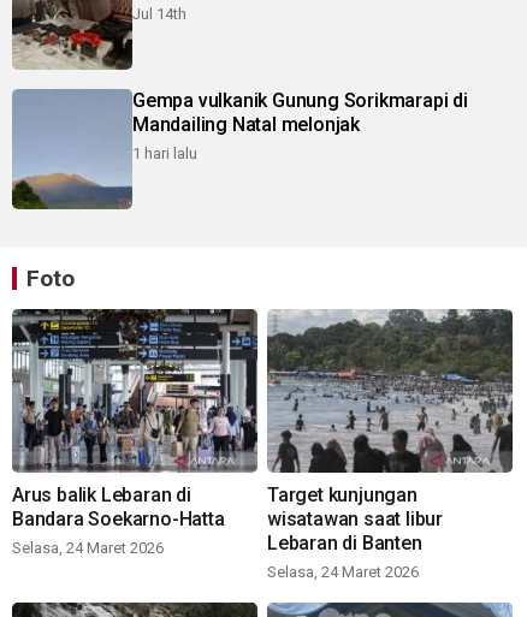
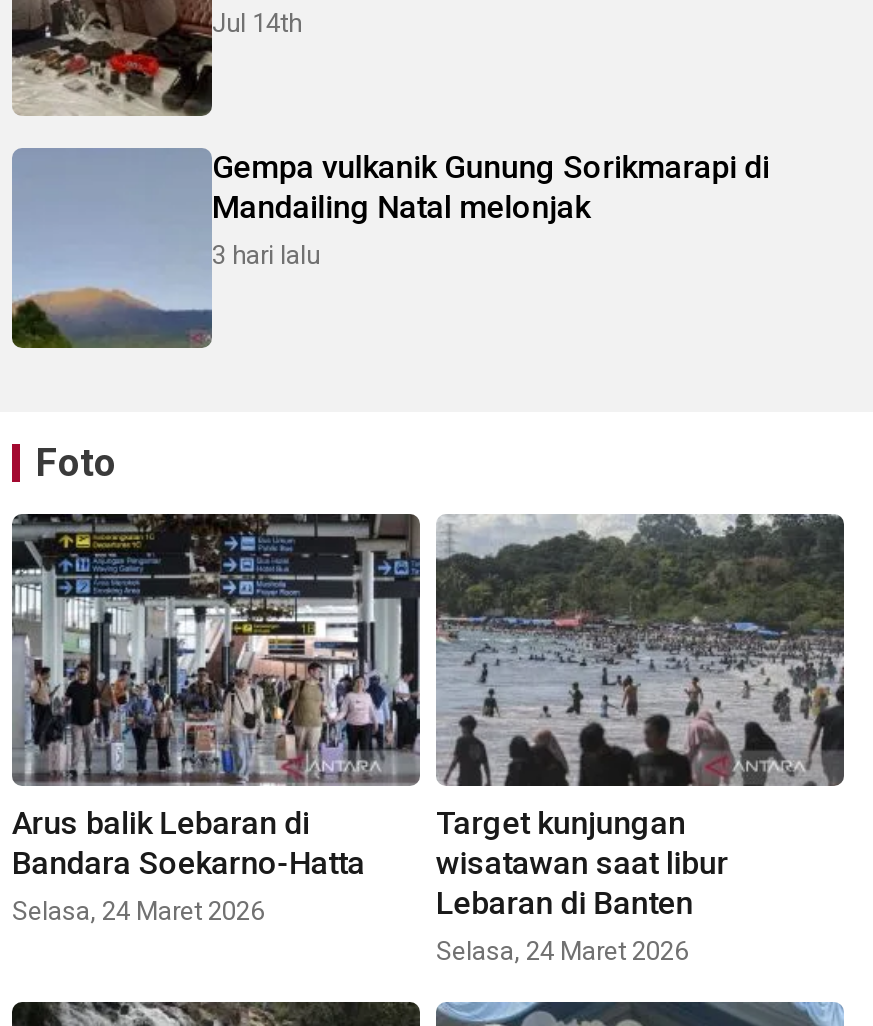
- 1 hari lalu
+ 3 hari lalu
